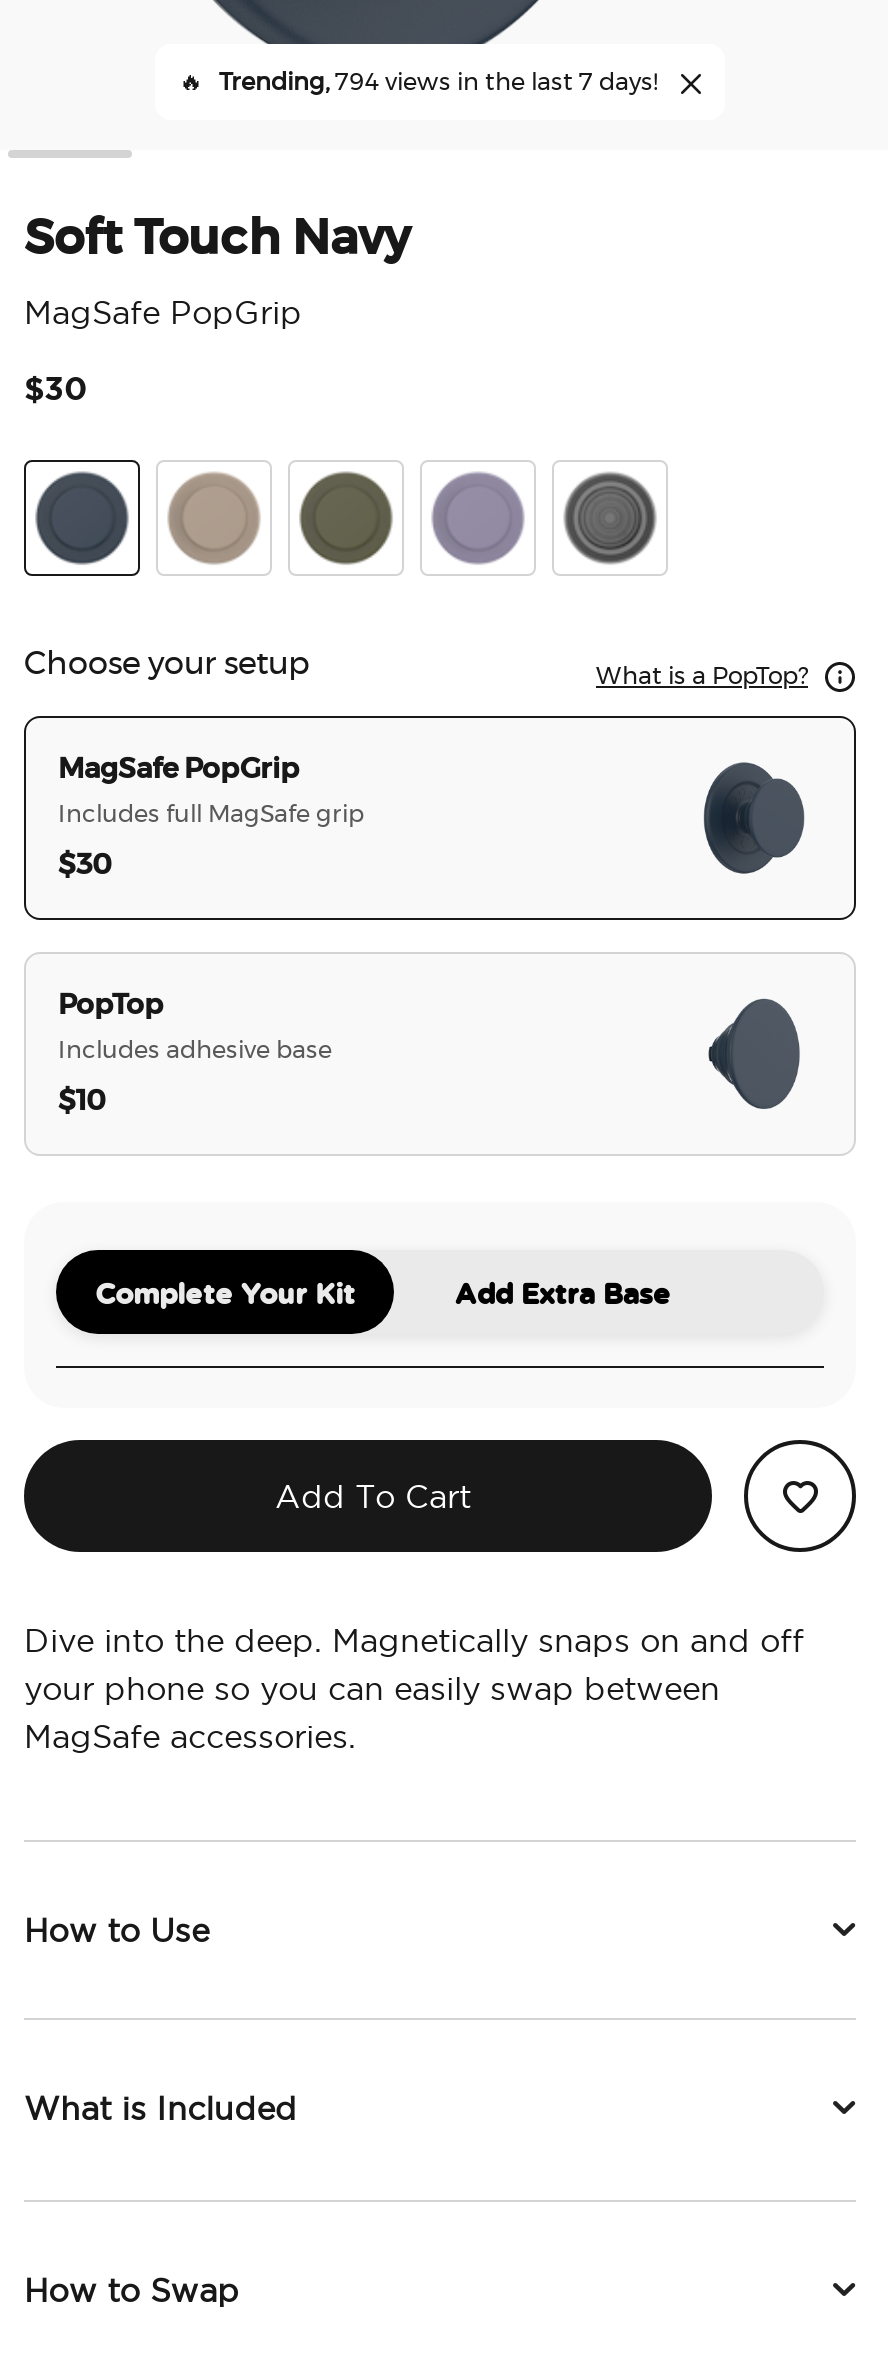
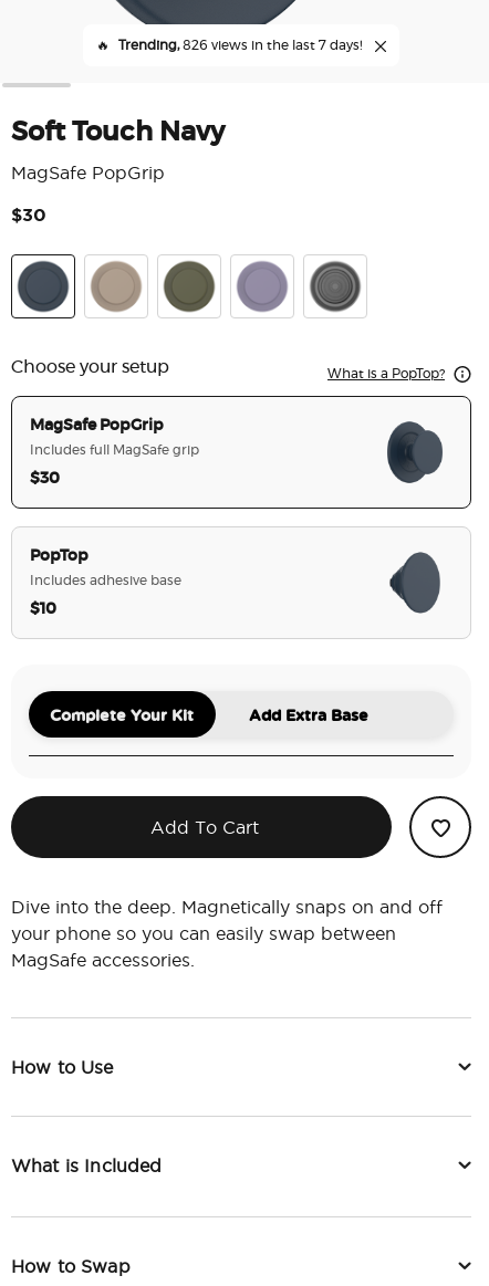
- Trending, 794 views in the last 7 days!
+ Trending, 826 views in the last 7 days!
